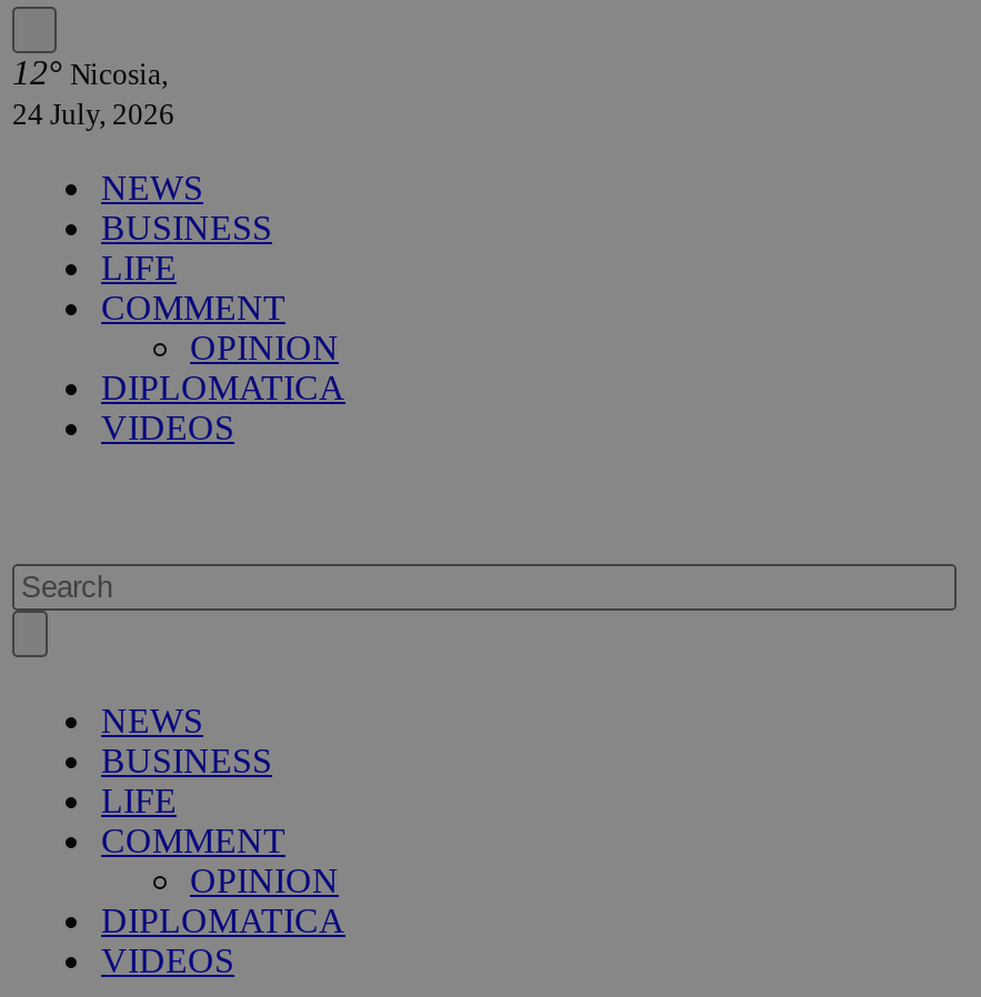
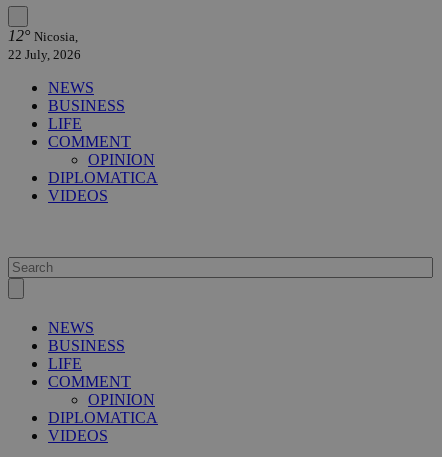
- 24 July, 2026
+ 22 July, 2026
